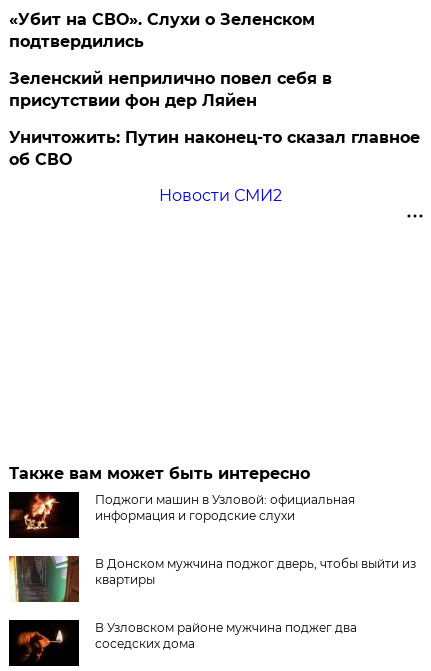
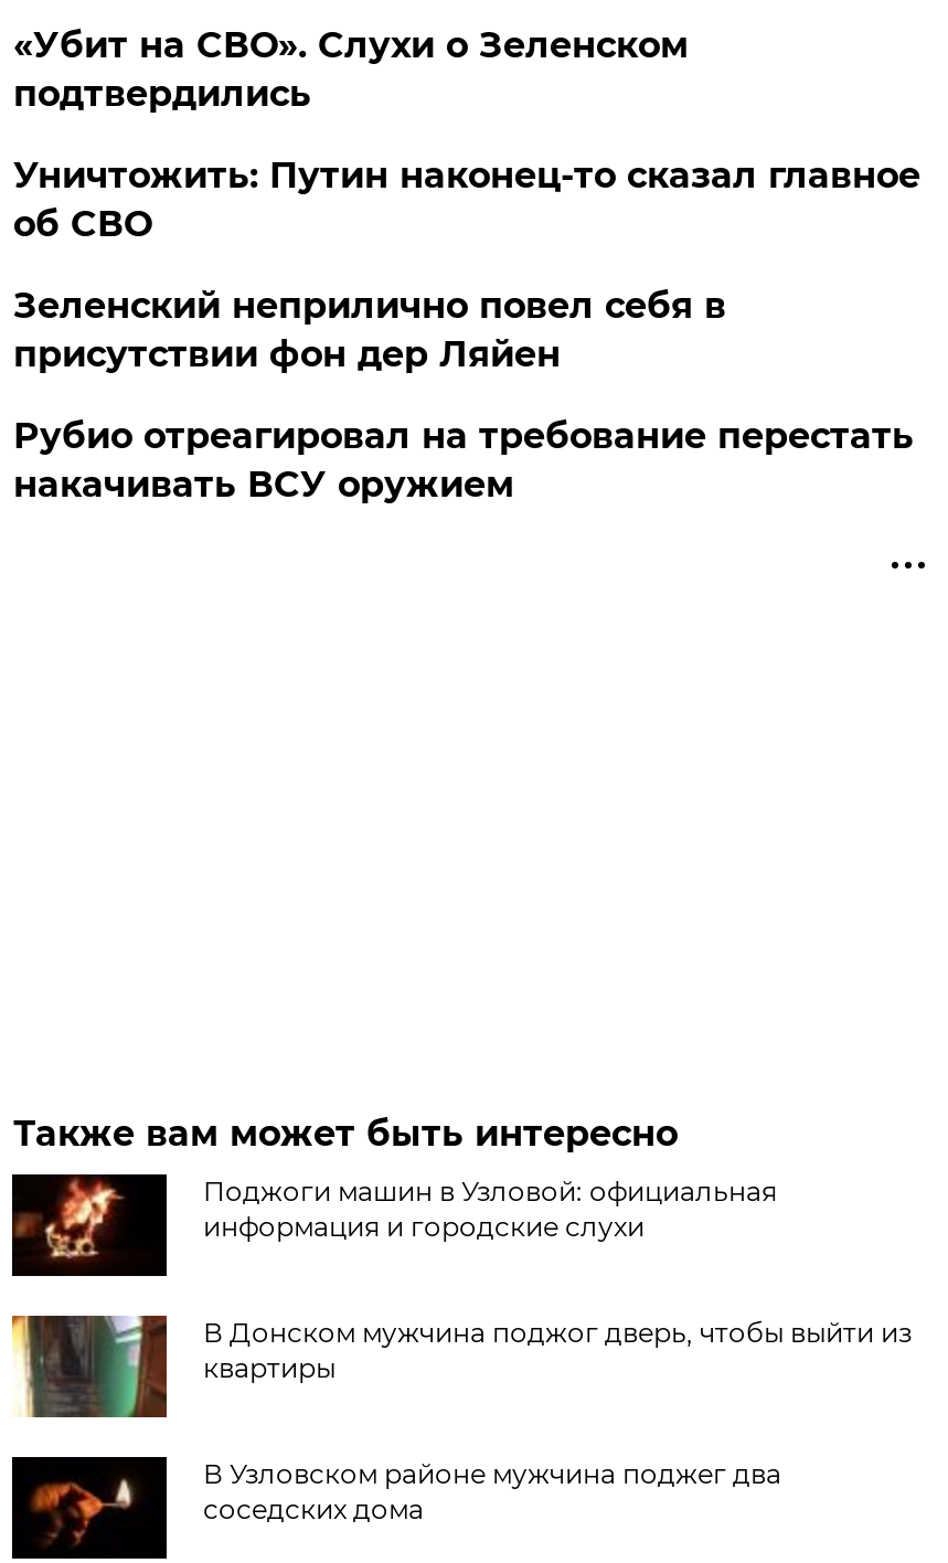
moved down: Зеленский неприлично повел cебя в | присутствии фон дер Ляйен

moved up: Уничтожить: Путин наконец-то сказал главное | об СВО

- Новости СМИ2
+ Рубио отреагировал на требование перестать
+ накачивать ВСУ оружием
